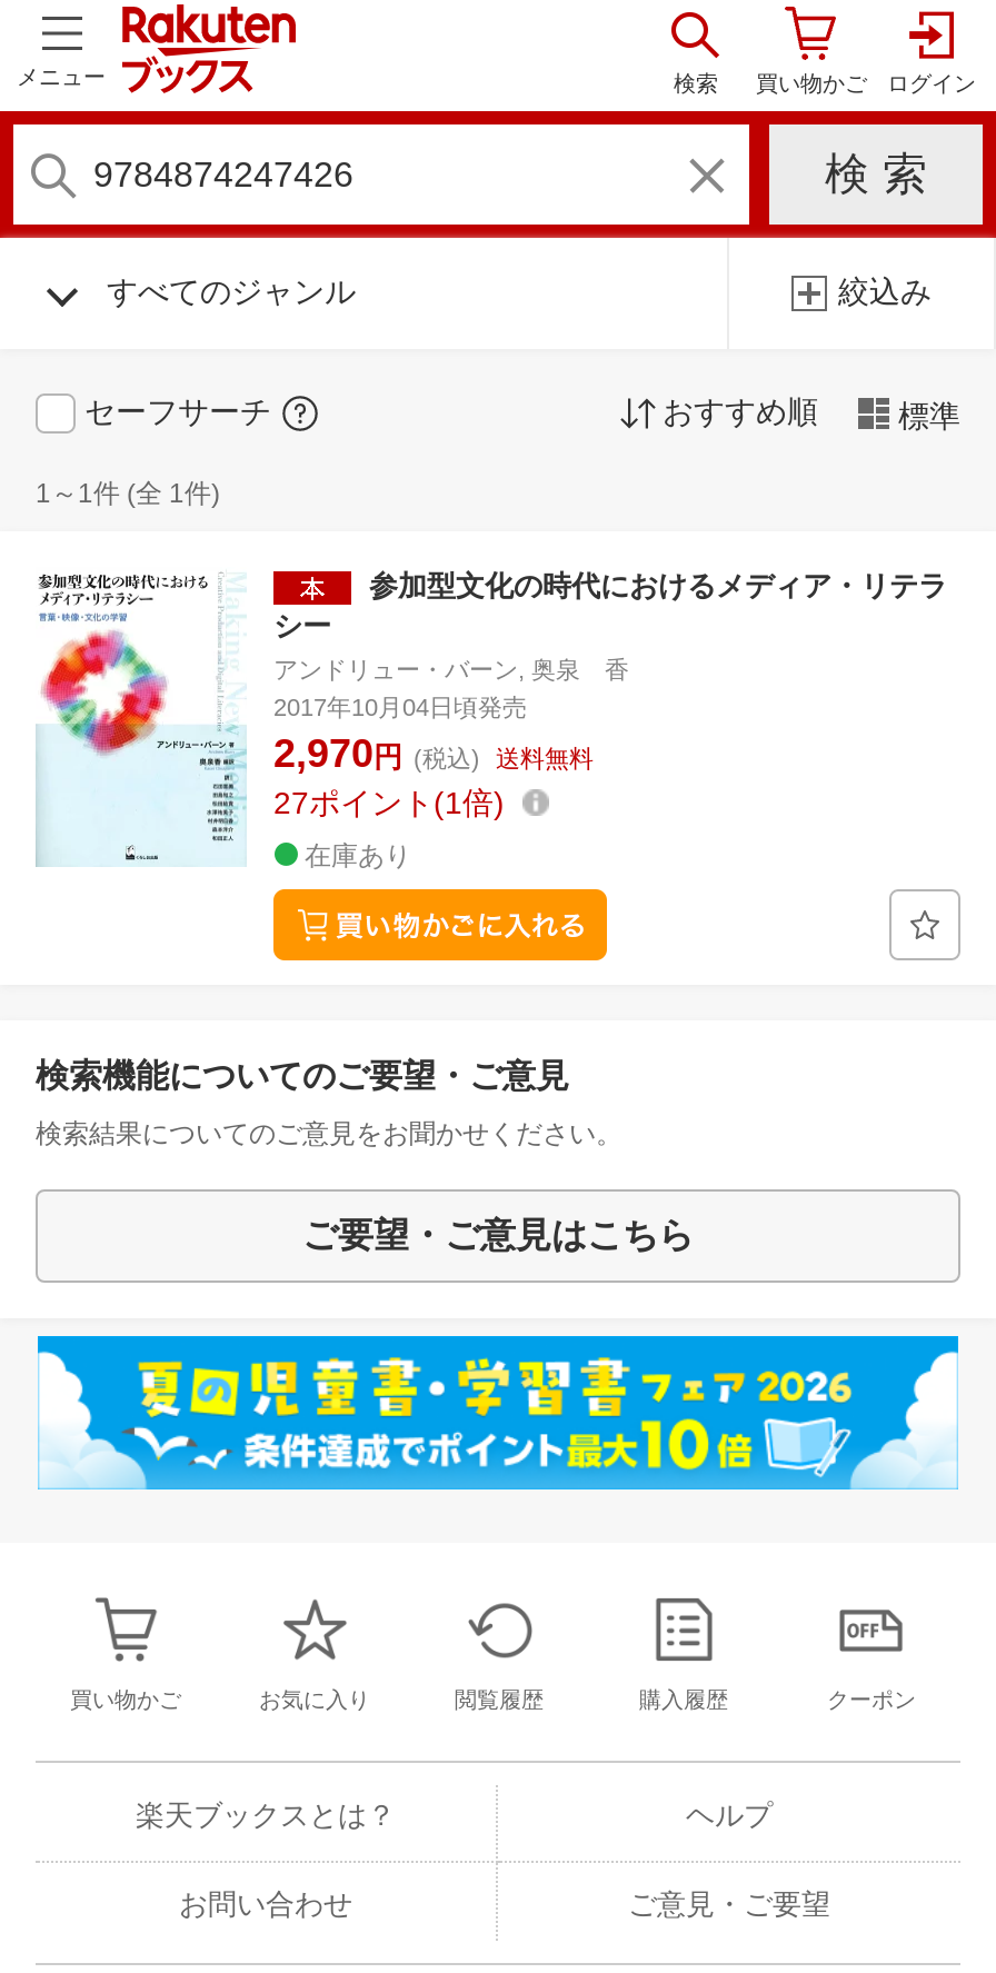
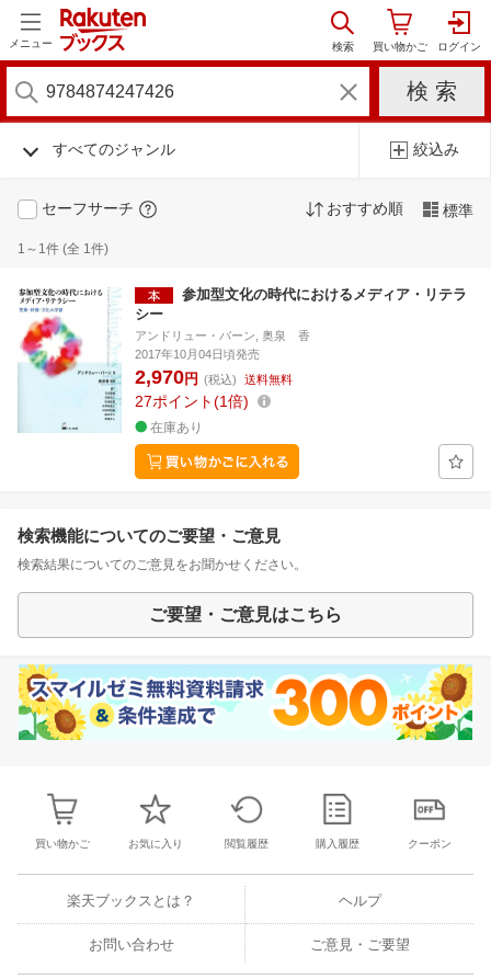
- [image]
+ [image]
